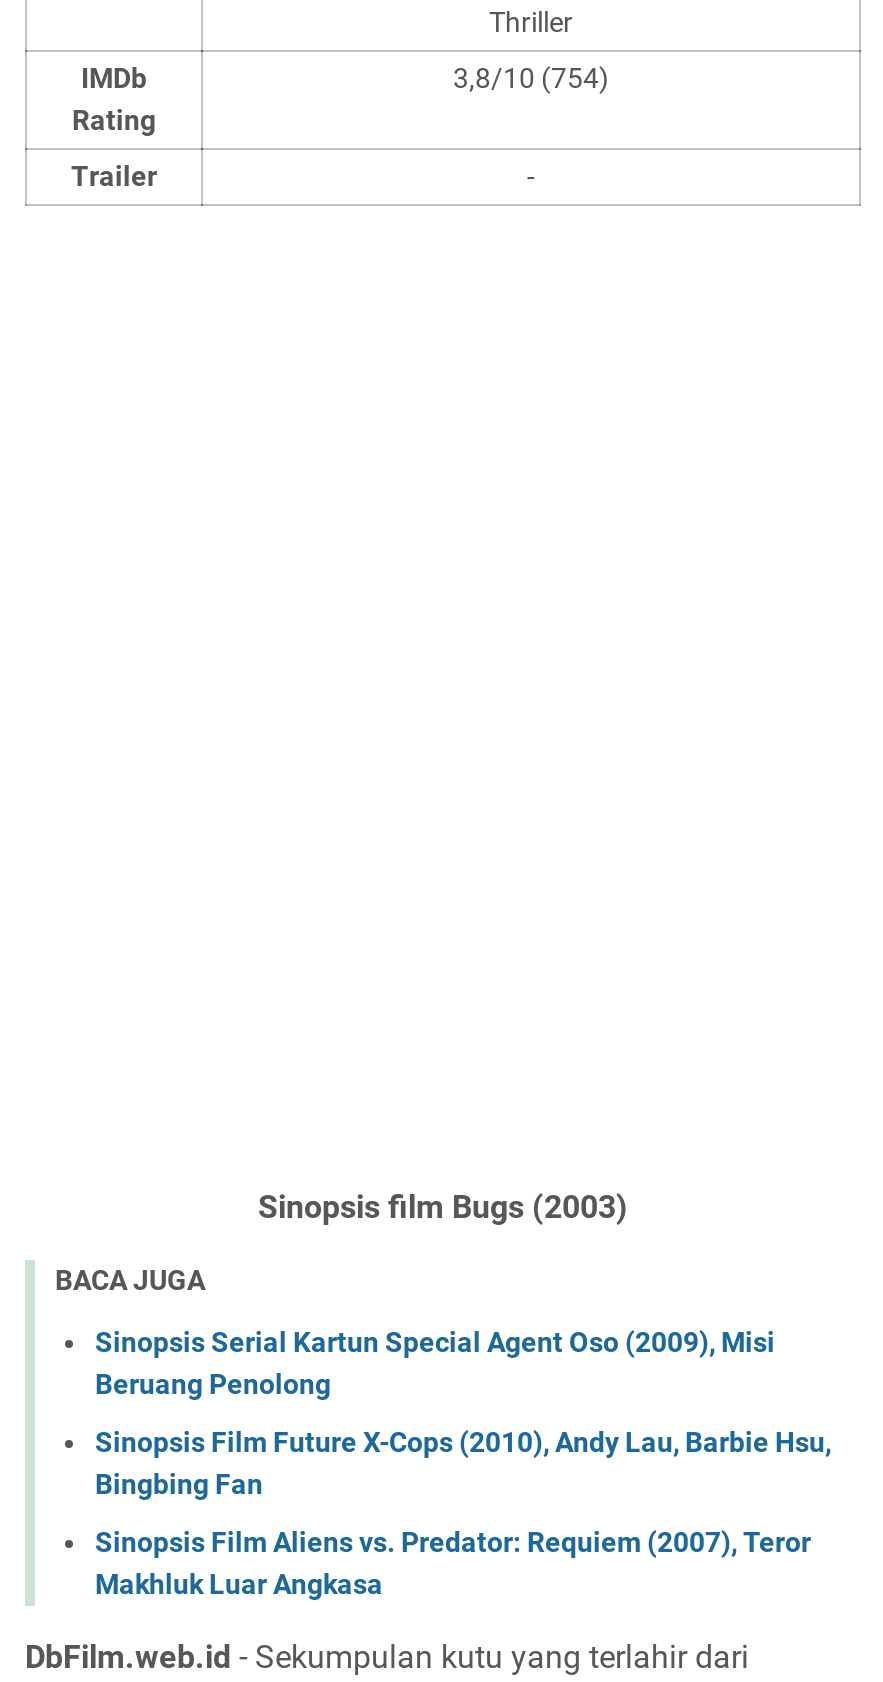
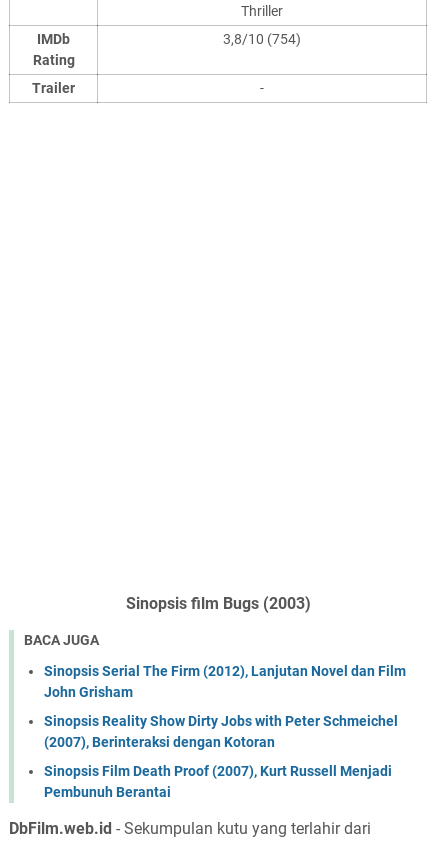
- Sinopsis Serial Kartun Special Agent Oso (2009), Misi
- Beruang Penolong
+ Sinopsis Serial The Firm (2012), Lanjutan Novel dan Film
+ John Grisham

- Sinopsis Film Future X-Cops (2010), Andy Lau, Barbie Hsu,
- Bingbing Fan
+ Sinopsis Reality Show Dirty Jobs with Peter Schmeichel
+ (2007), Berinteraksi dengan Kotoran

- Sinopsis Film Aliens vs. Predator: Requiem (2007), Teror
- Makhluk Luar Angkasa
+ Sinopsis Film Death Proof (2007), Kurt Russell Menjadi
+ Pembunuh Berantai
